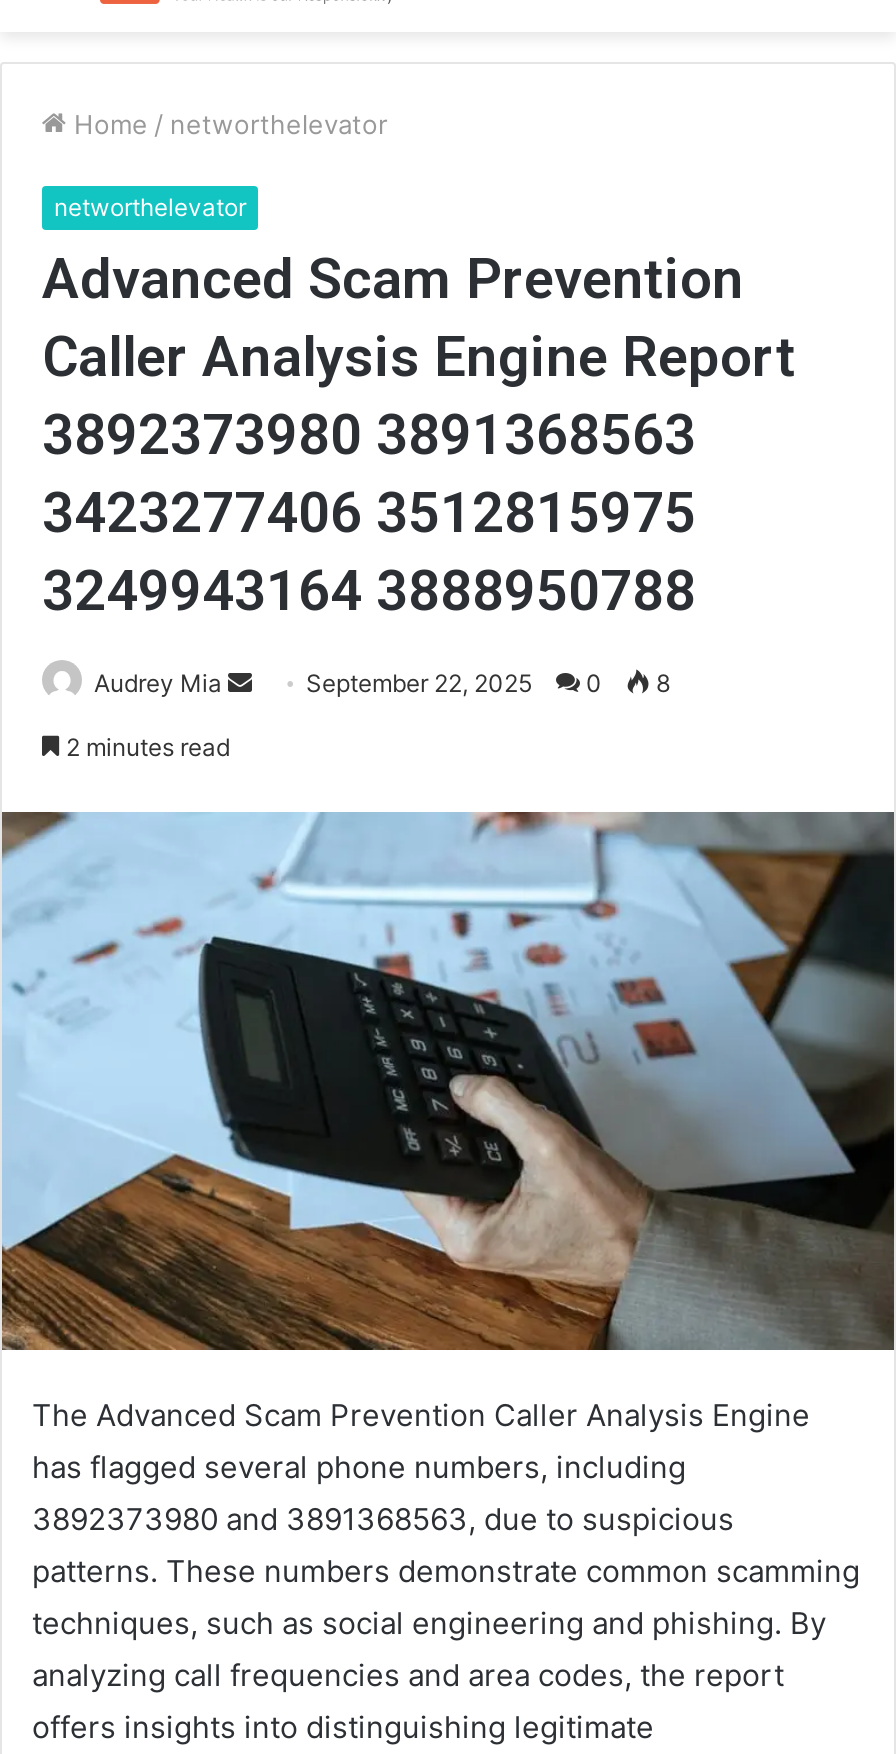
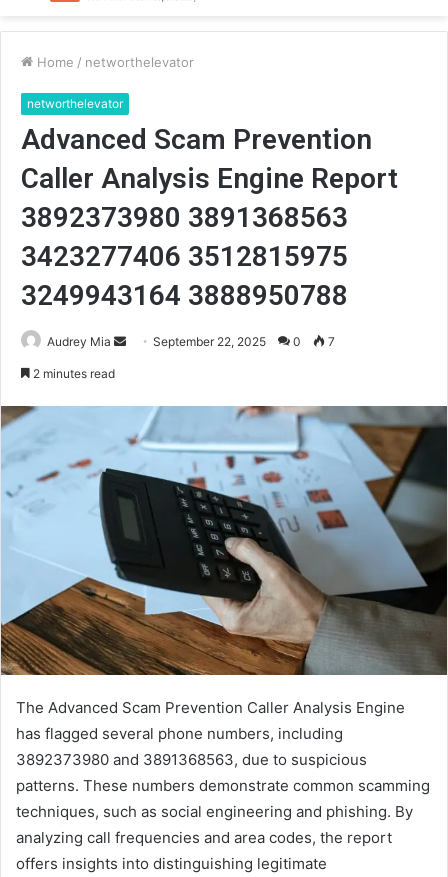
- 8
+ 7
